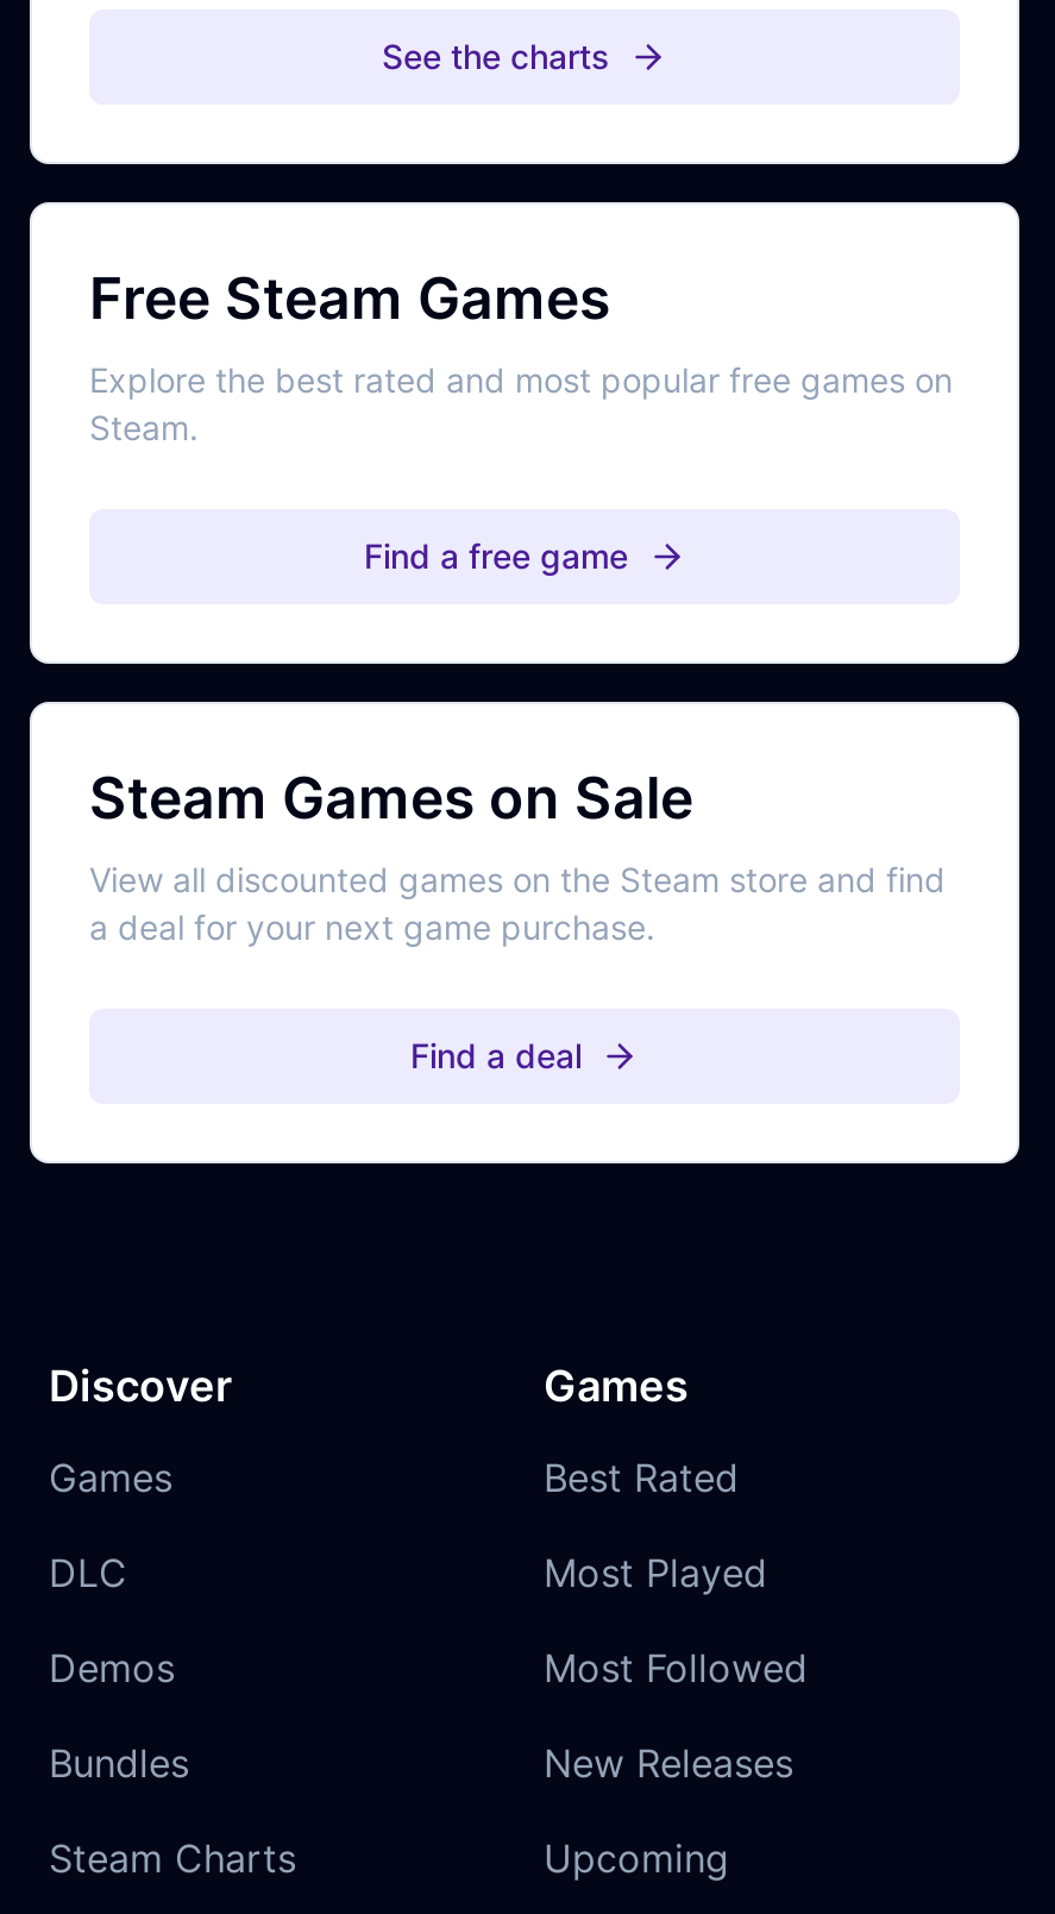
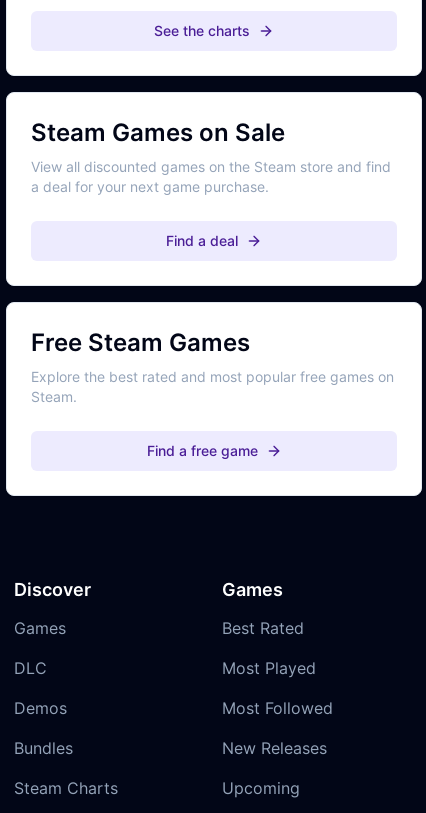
moved down: Free Steam Games | Explore the best rated and most popular free games on | Steam. | Find a free game

moved up: Steam Games on Sale | View all discounted games on the Steam store and find | a deal for your next game purchase. | Find a deal
